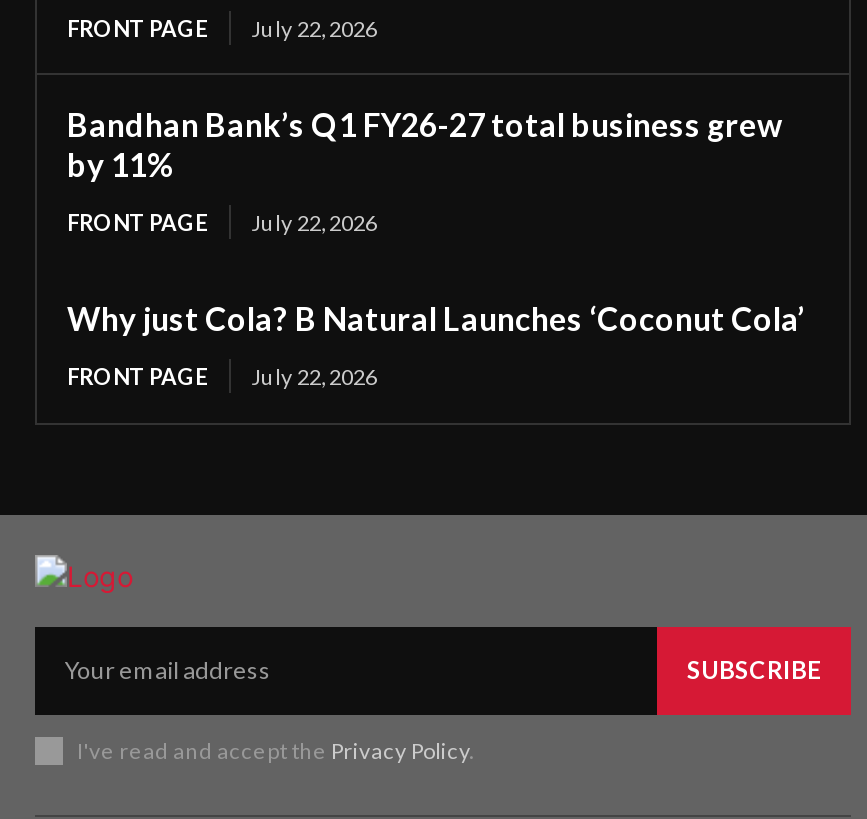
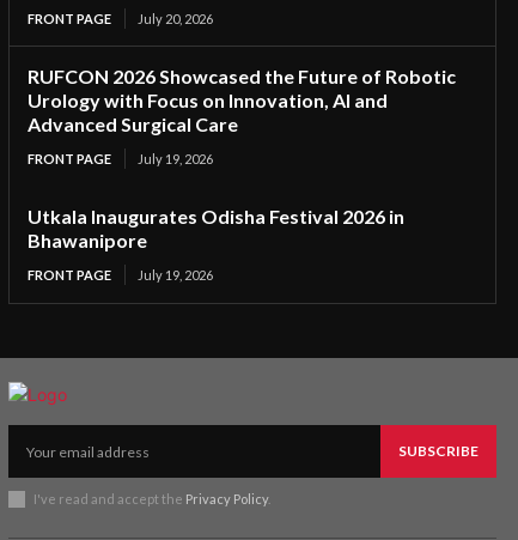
- FRONT PAGE July 22, 2026
+ FRONT PAGE July 20, 2026

- Bandhan Bank’s Q1 FY26-27 total business grew
- by 11%
+ RUFCON 2026 Showcased the Future of Robotic
+ Urology with Focus on Innovation, AI and
+ Advanced Surgical Care

- FRONT PAGE July 22, 2026
+ FRONT PAGE July 19, 2026

- Why just Cola? B Natural Launches ‘Coconut Cola’
+ Utkala Inaugurates Odisha Festival 2026 in
+ Bhawanipore

- FRONT PAGE July 22, 2026
+ FRONT PAGE July 19, 2026
